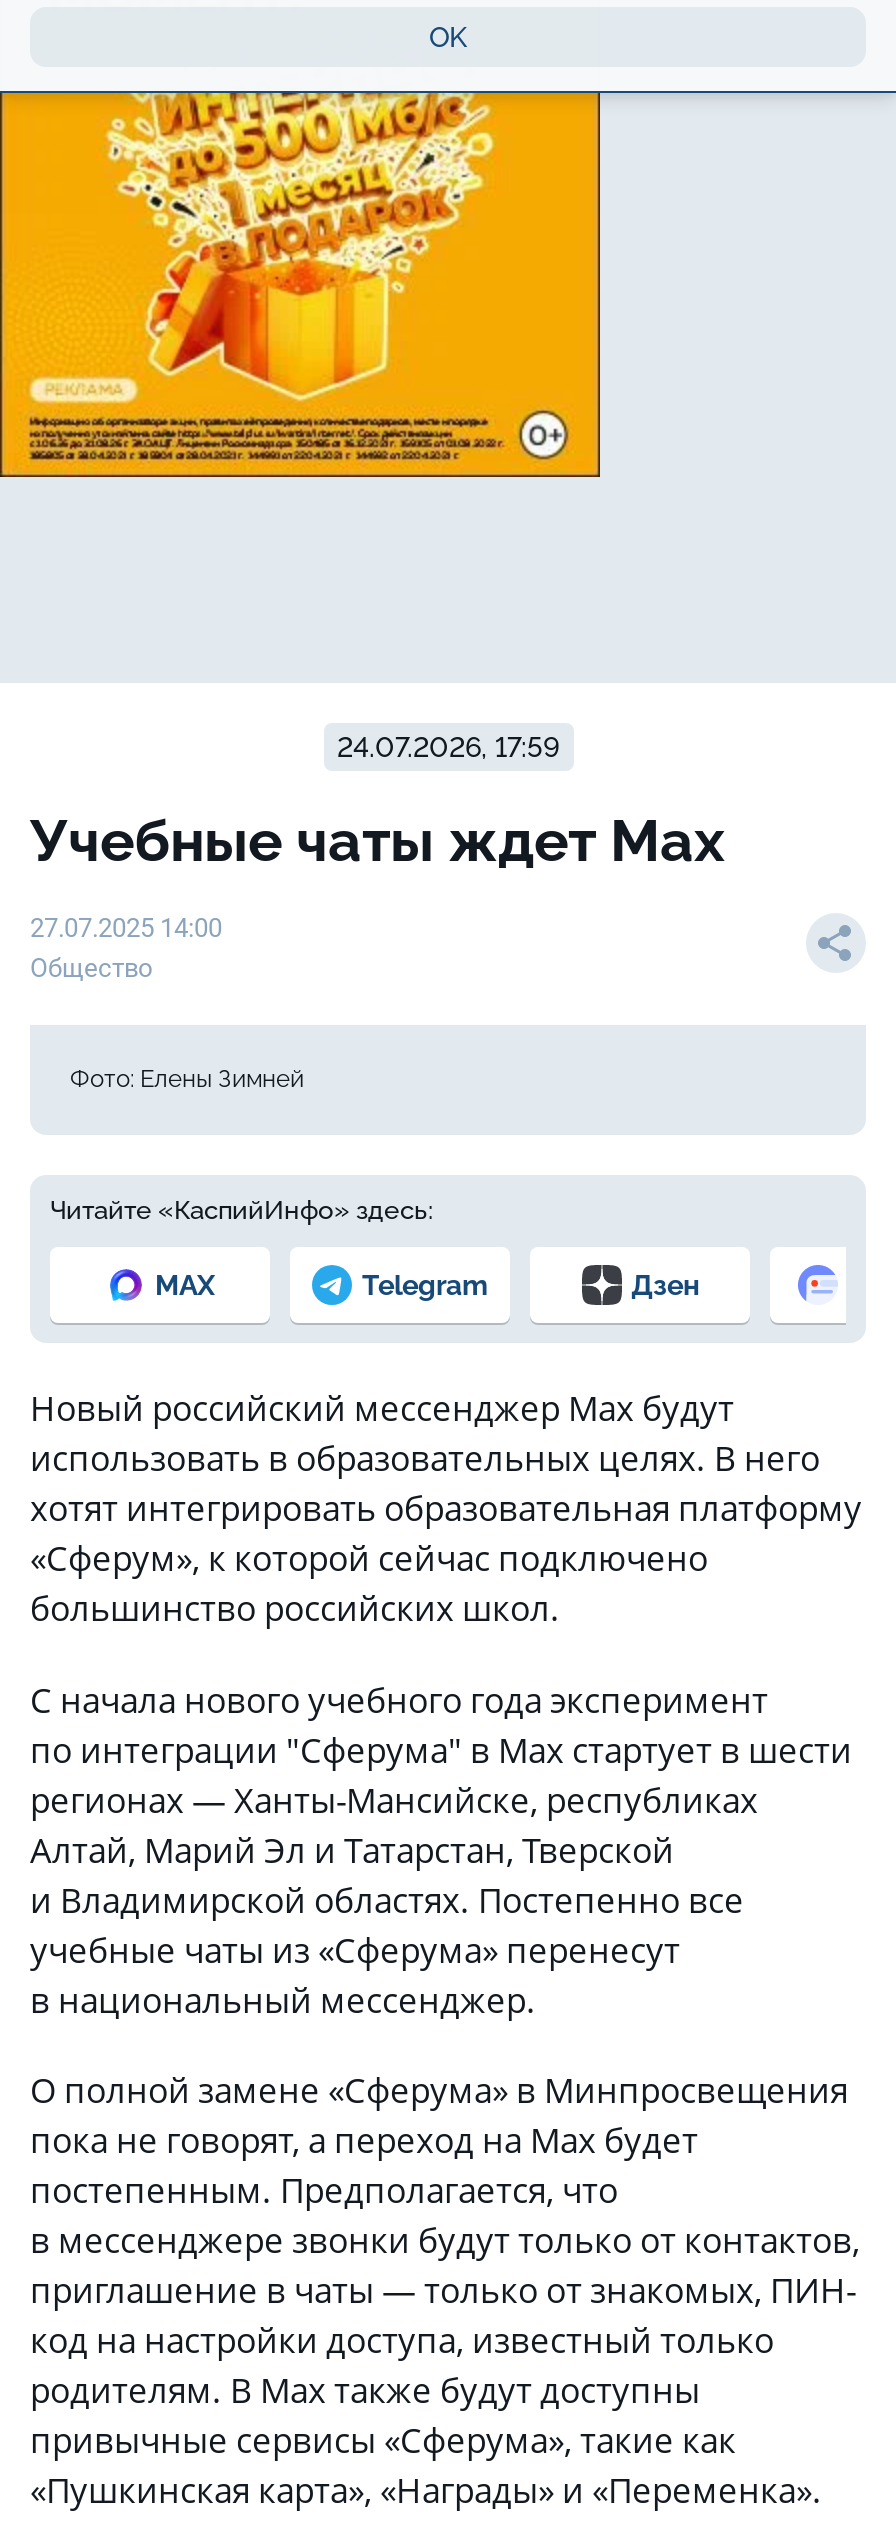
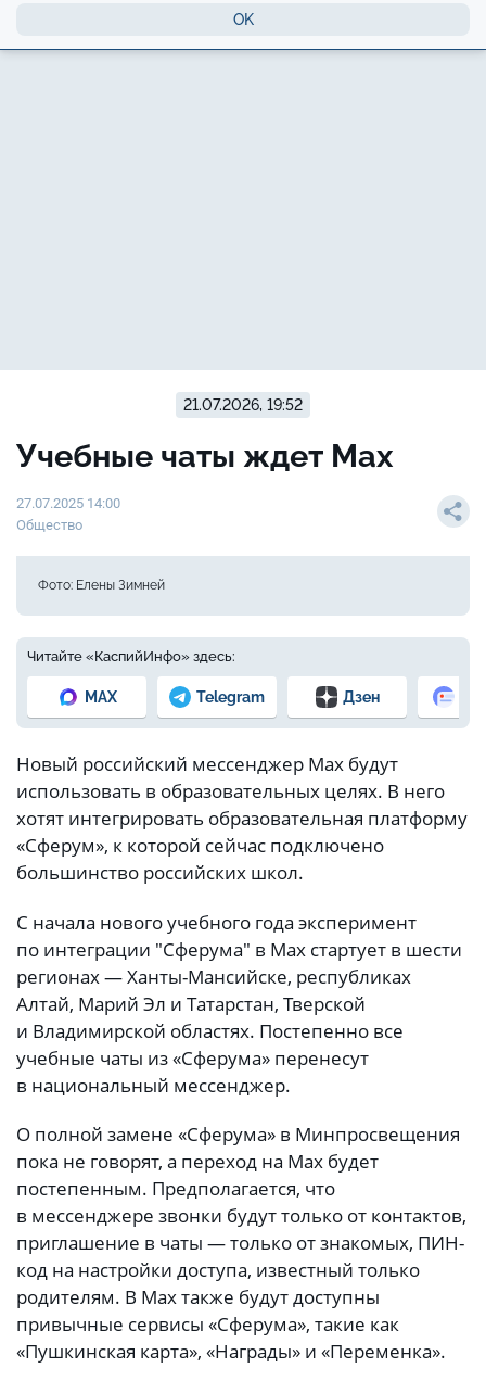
- [image]

- 24.07.2026, 17:59
+ 21.07.2026, 19:52
